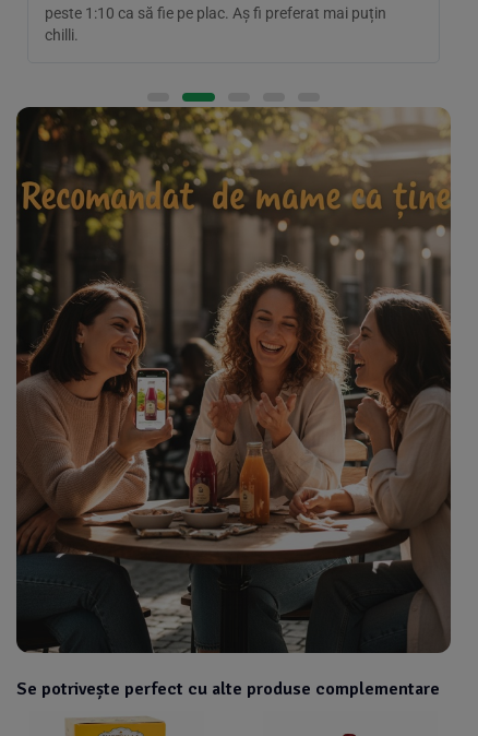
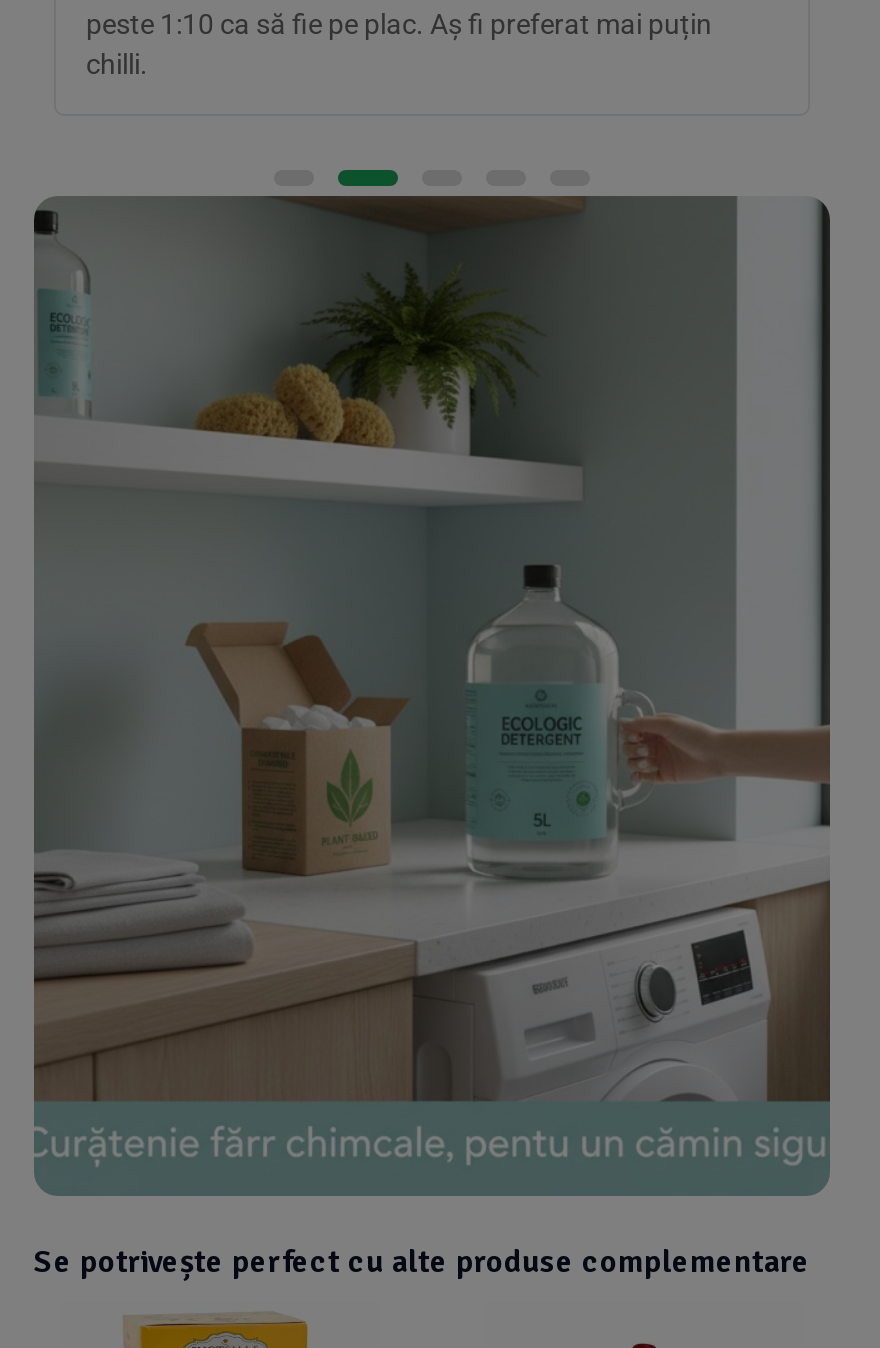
- [image]
+ [image]
